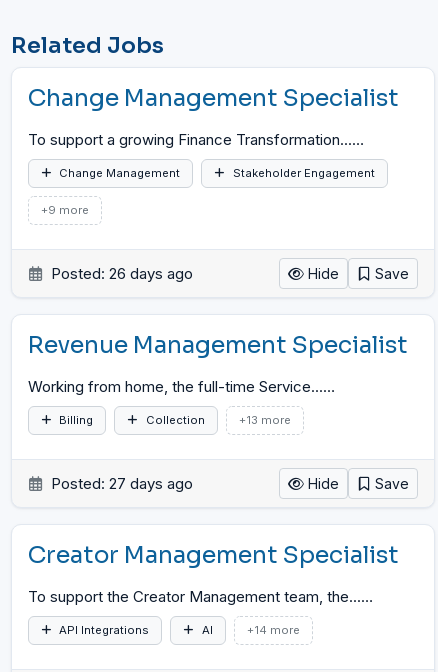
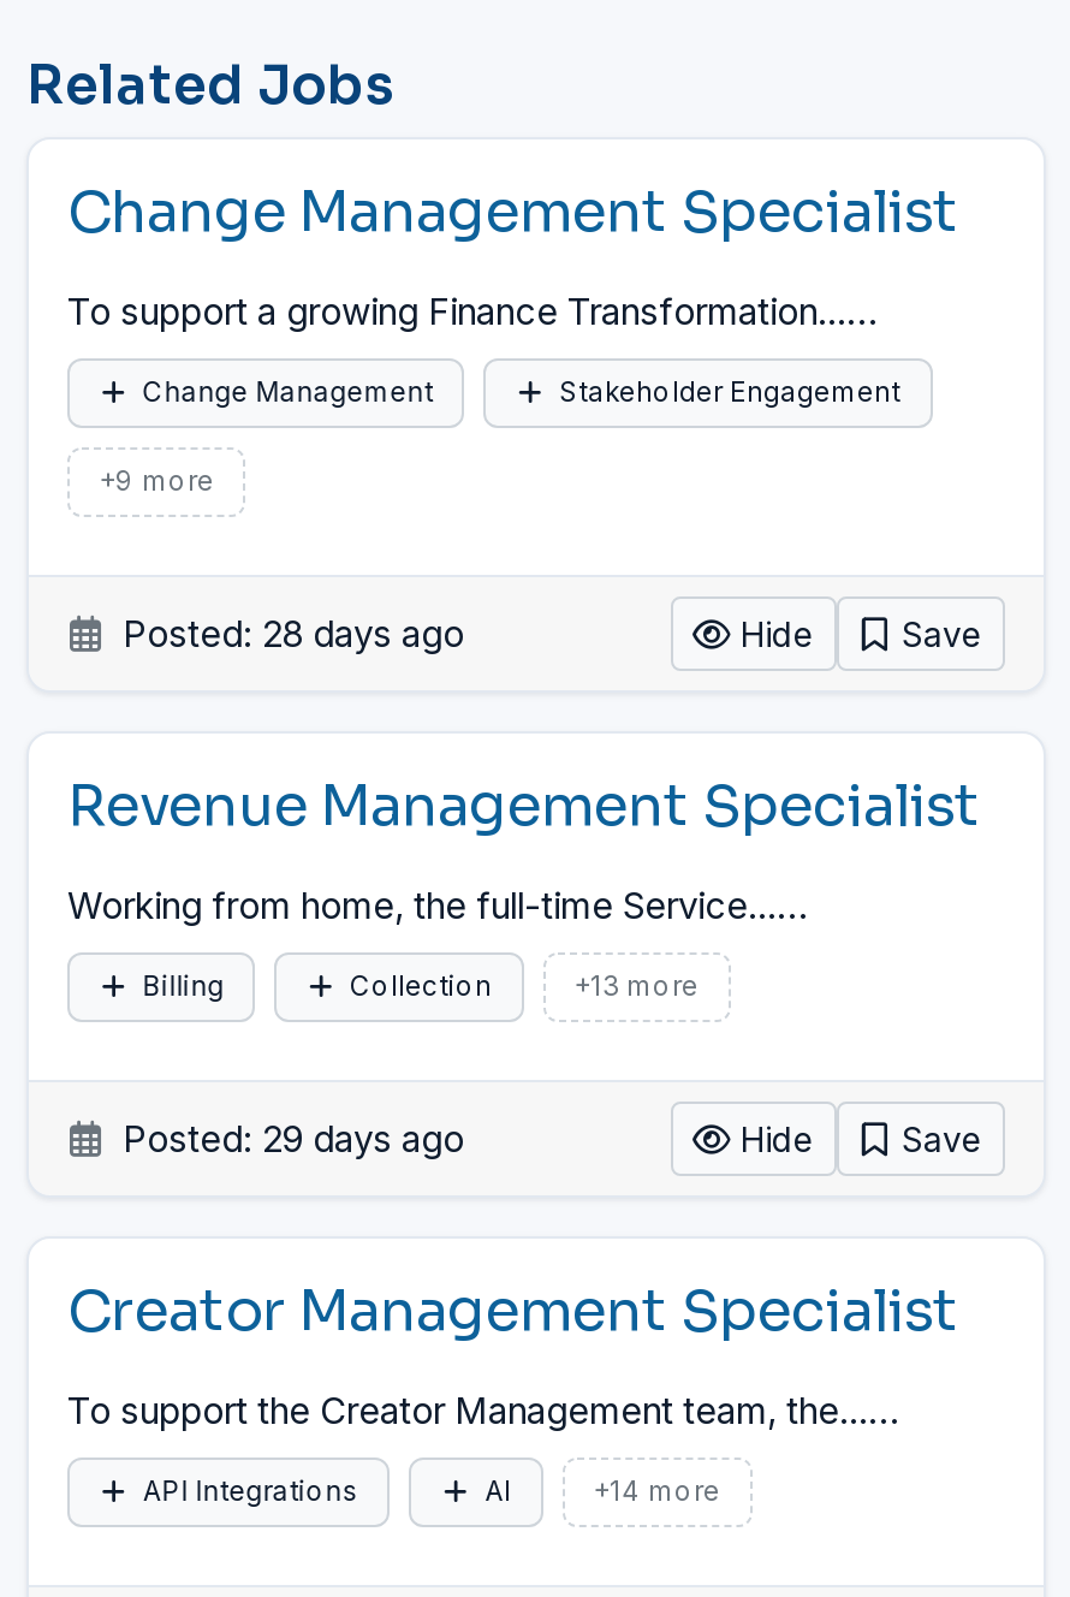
- Posted: 26 days ago
+ Posted: 28 days ago

- Posted: 27 days ago
+ Posted: 29 days ago
